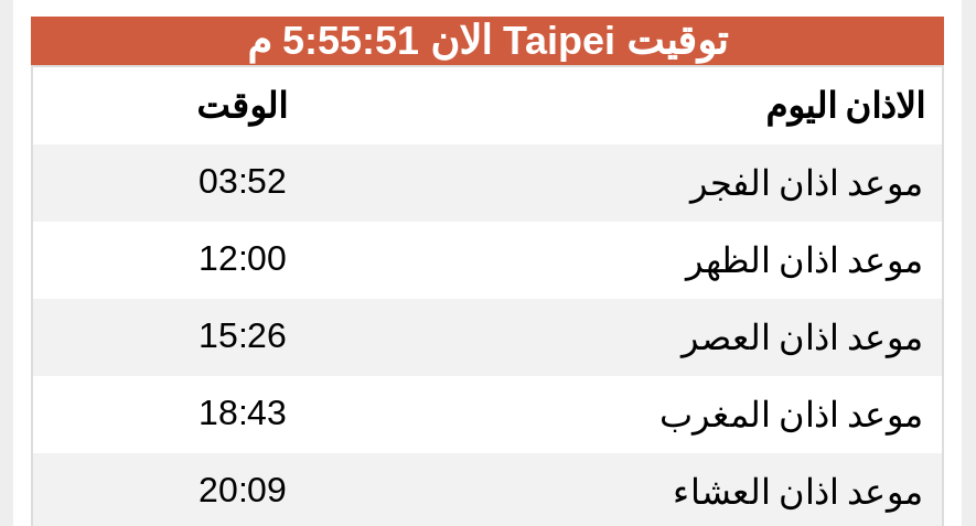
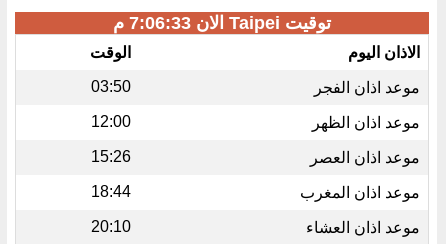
- 5:55:51 م
+ 7:06:33 م

- 03:52
+ 03:50

- 18:43
+ 18:44

- 20:09
+ 20:10
